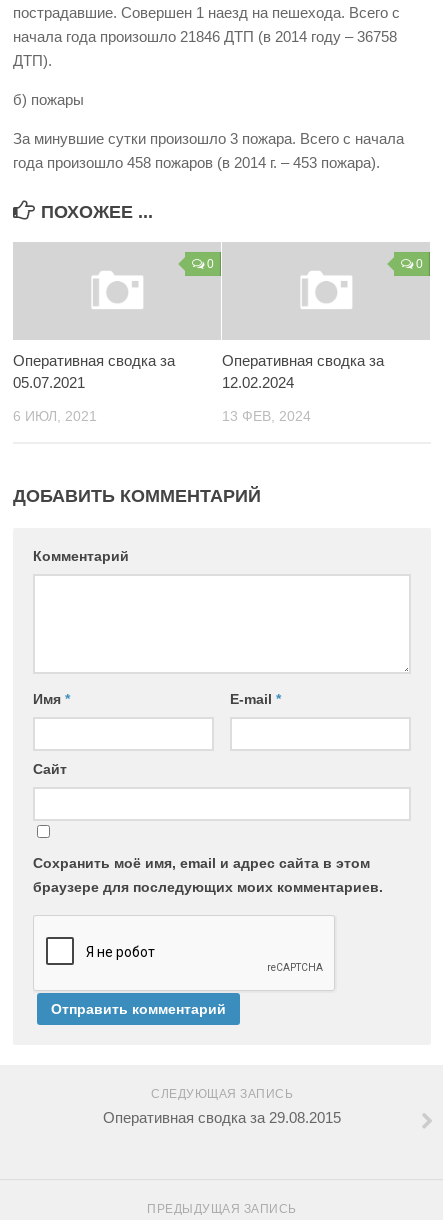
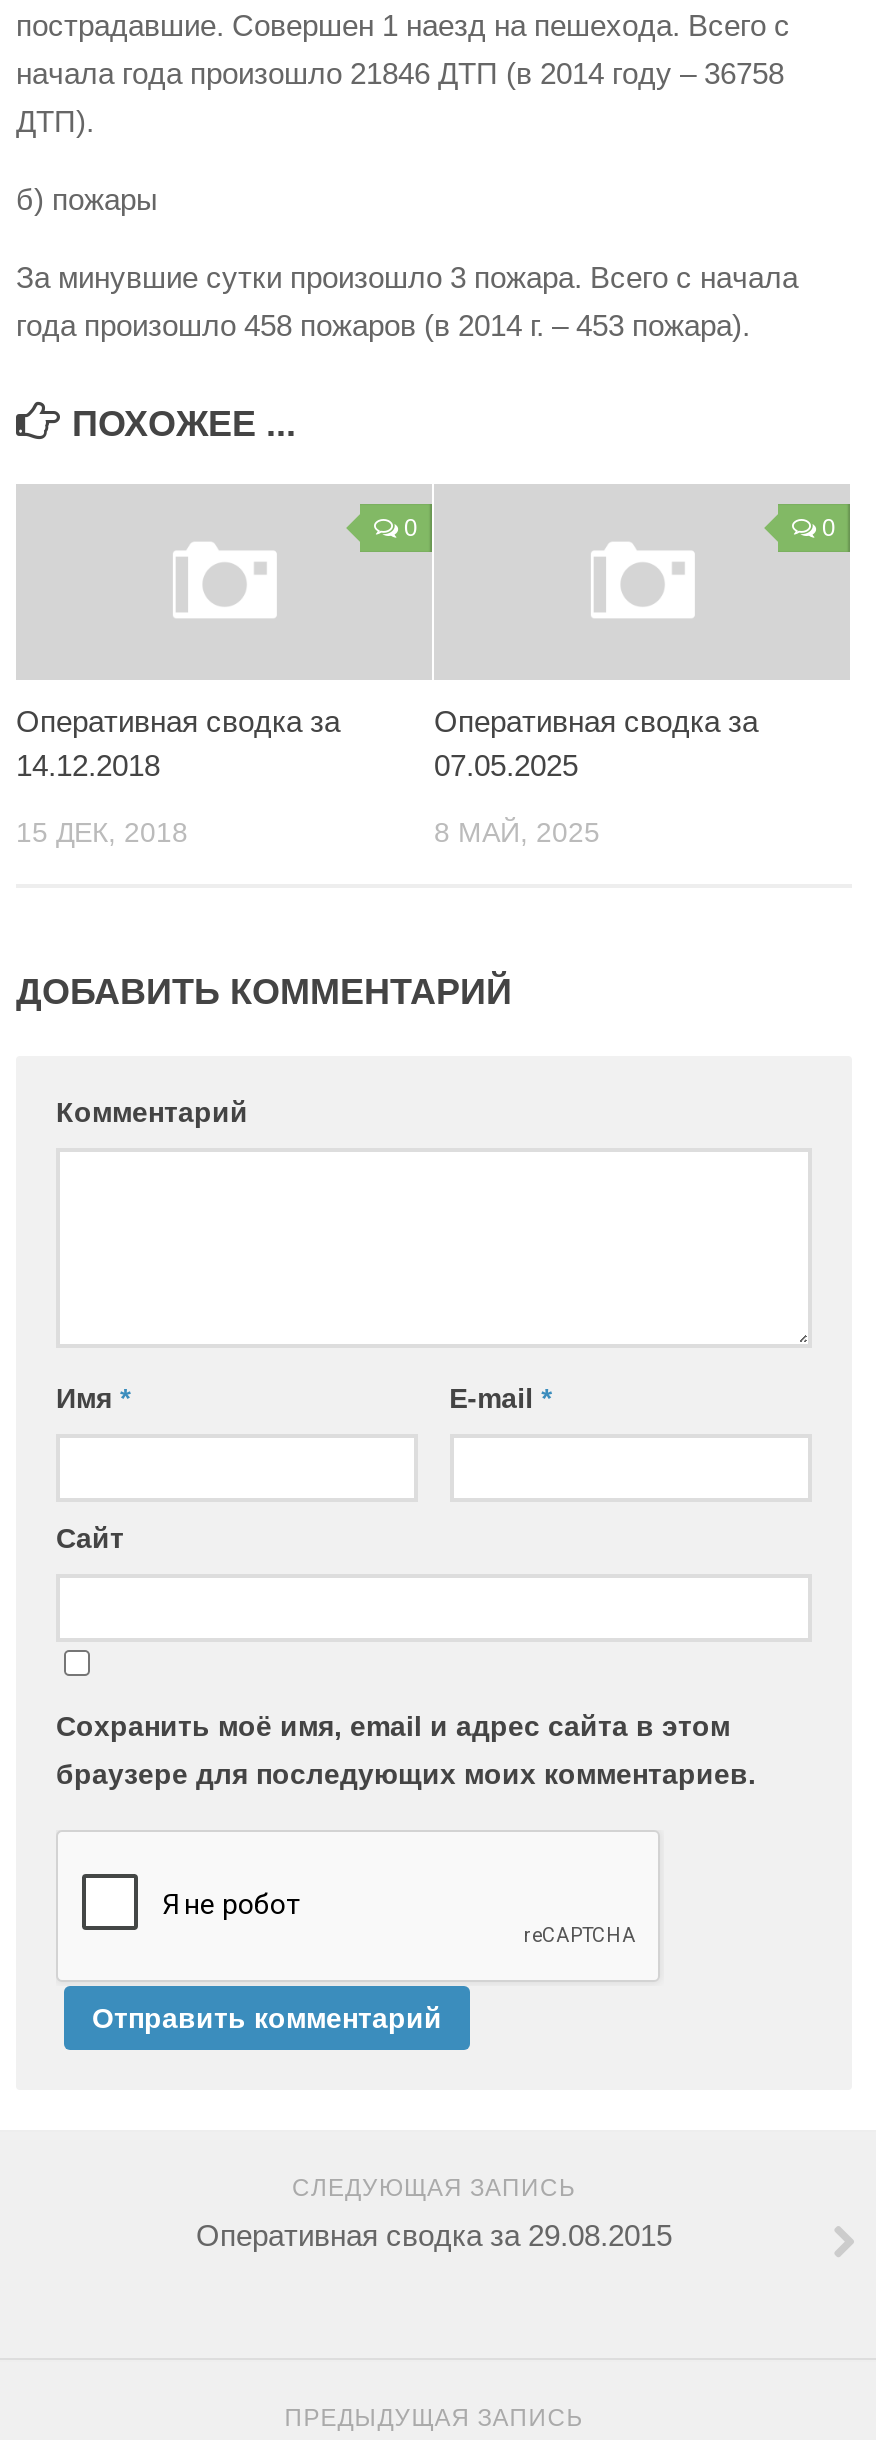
- 05.07.2021
+ 14.12.2018

- 12.02.2024
+ 07.05.2025

- 6 ИЮЛ, 2021
+ 15 ДЕК, 2018

- 13 ФЕВ, 2024
+ 8 МАЙ, 2025
